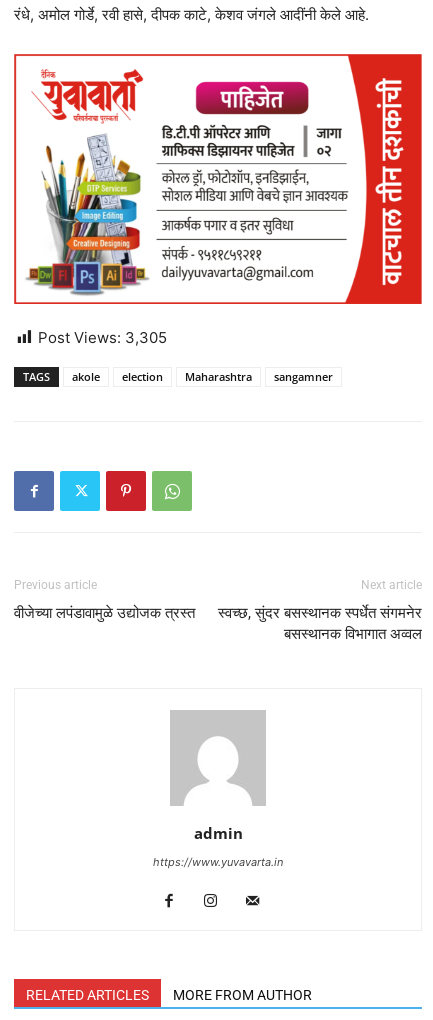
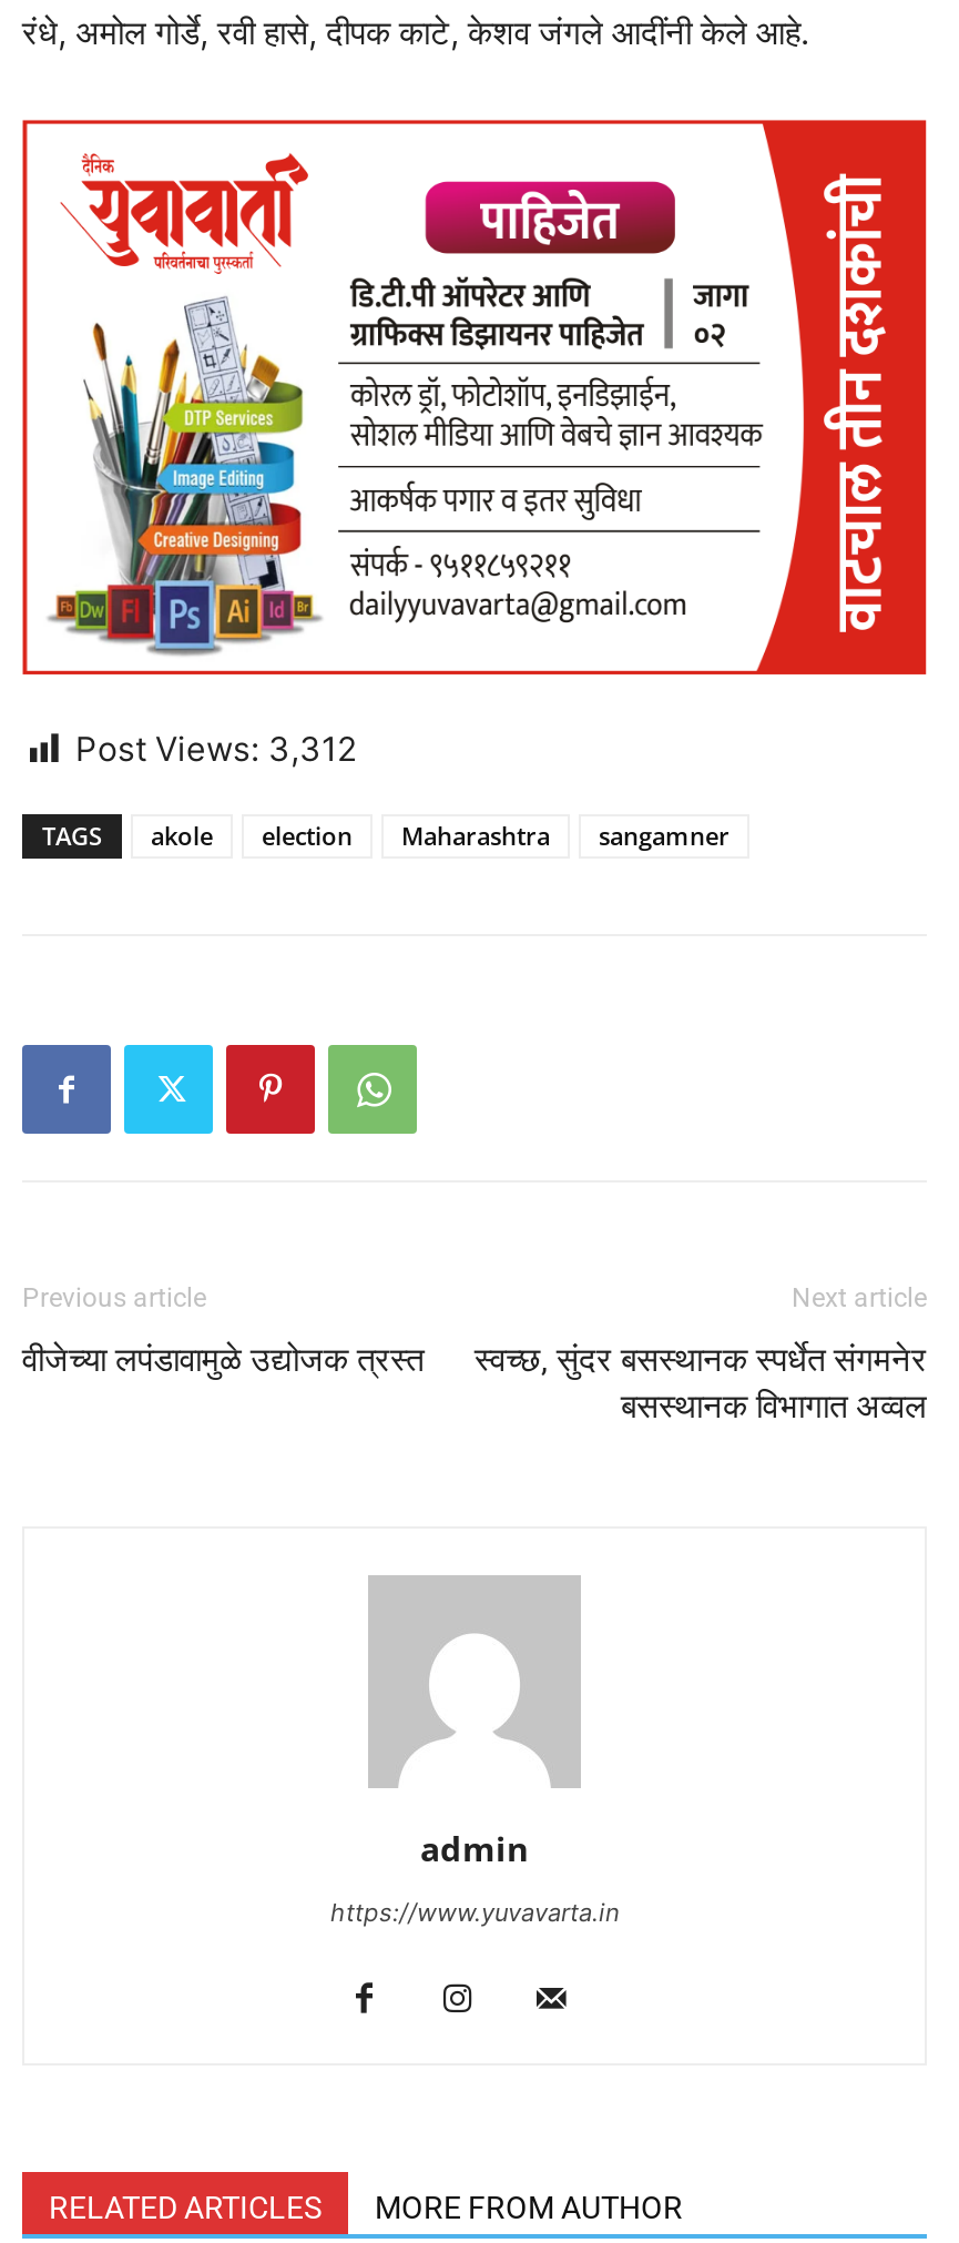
- Post Views: 3,305
+ Post Views: 3,312
